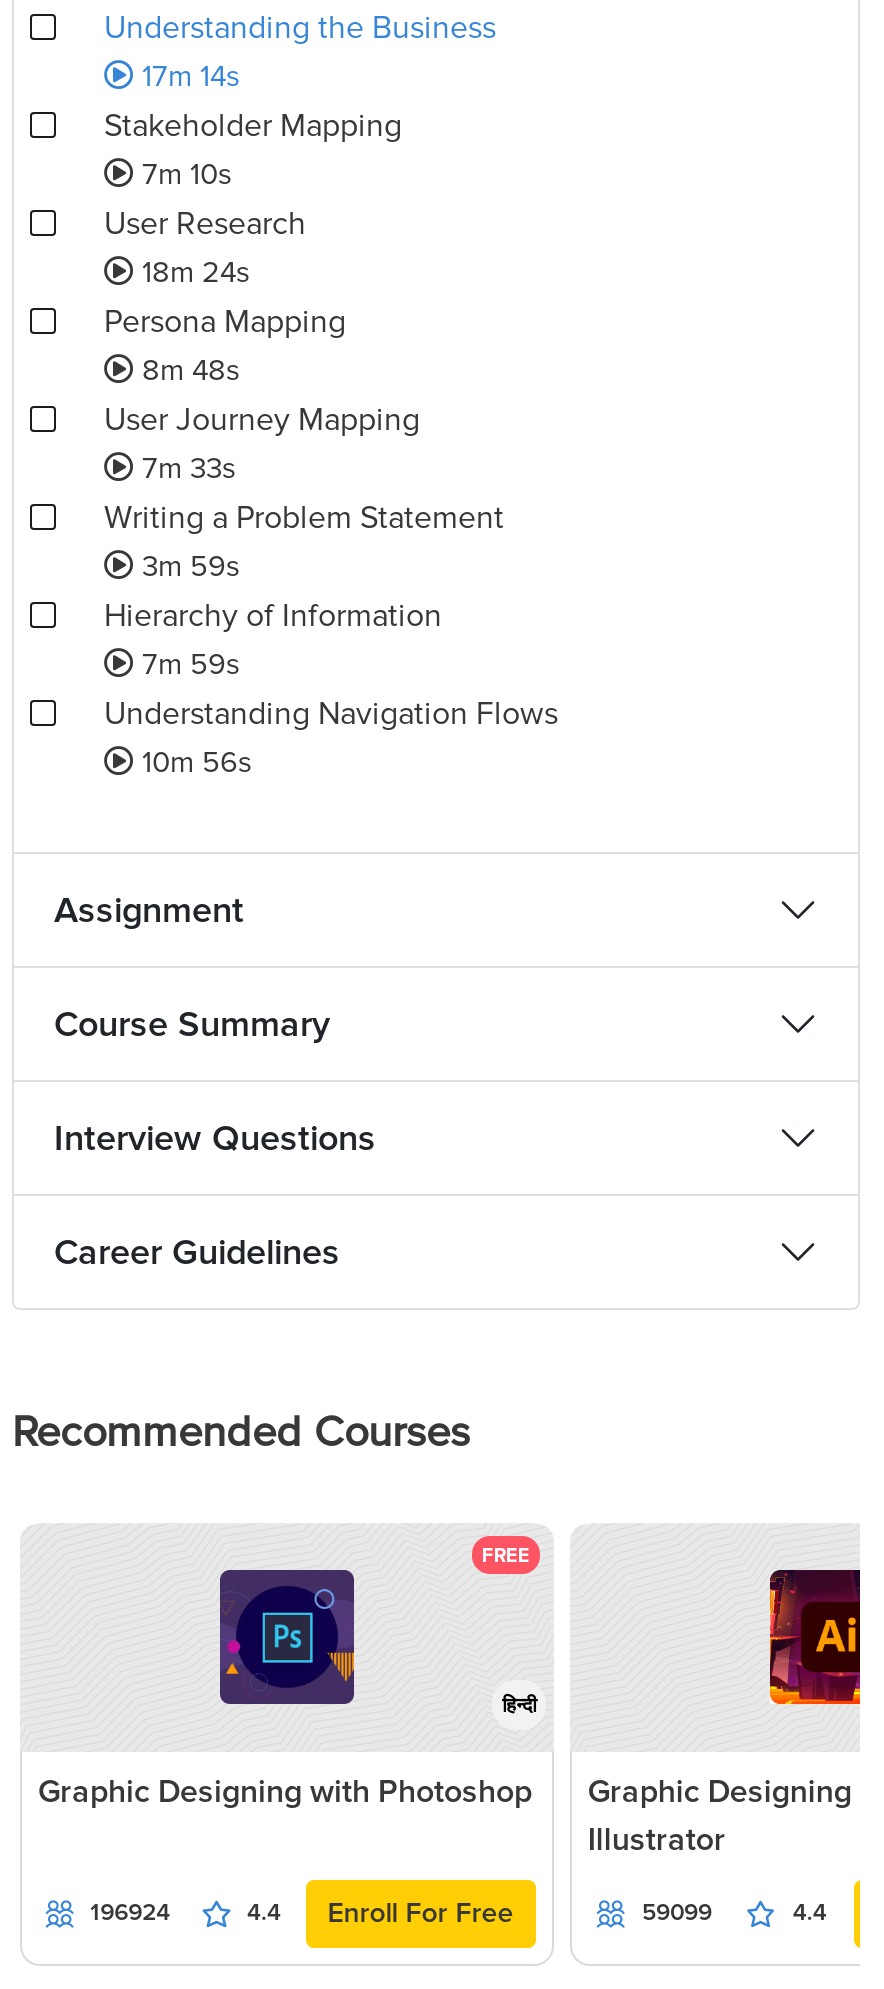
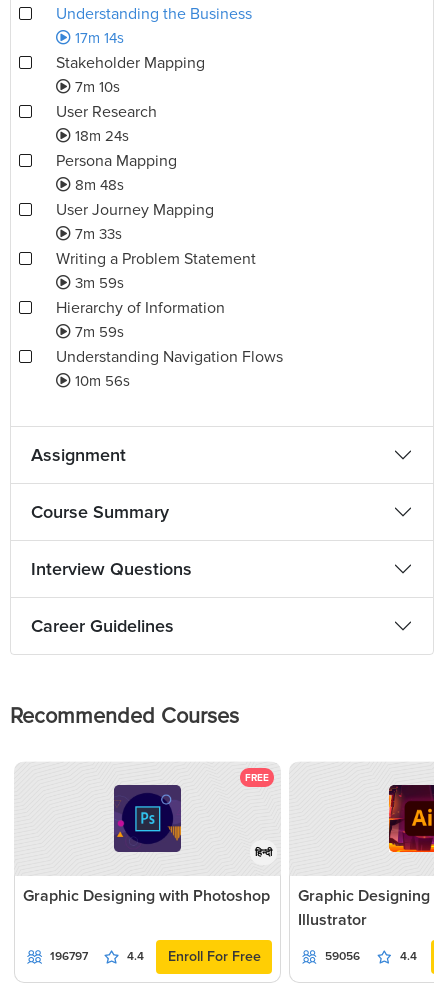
- 196924
+ 196797

- 59099
+ 59056
